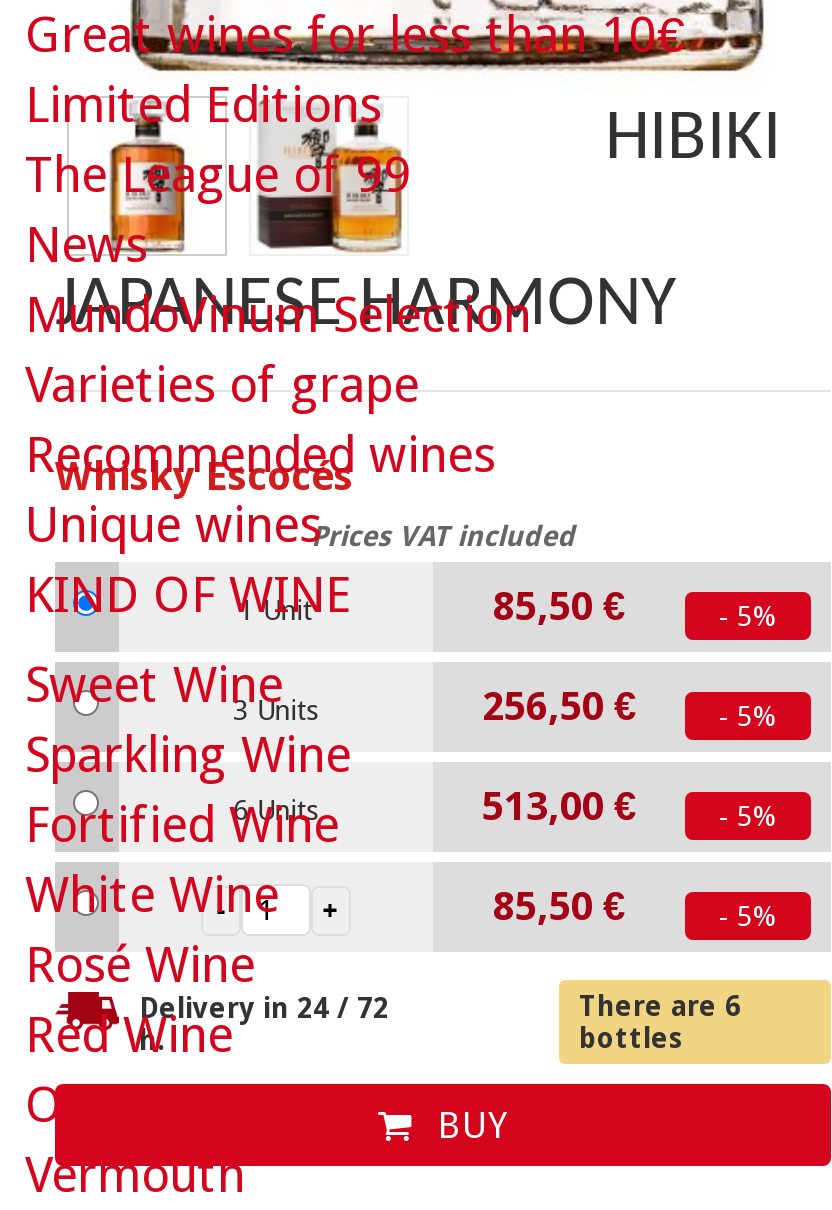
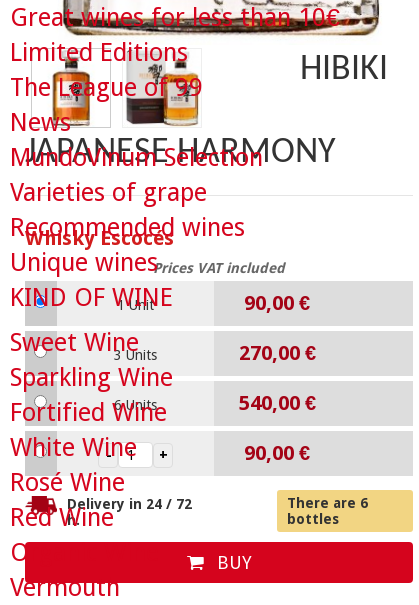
- 85,50 €
- - 5%
+ 90,00 €

- 256,50 €
- - 5%
+ 270,00 €

- 513,00 €
- - 5%
+ 540,00 €

- 85,50 €
- - 5%
+ 90,00 €
